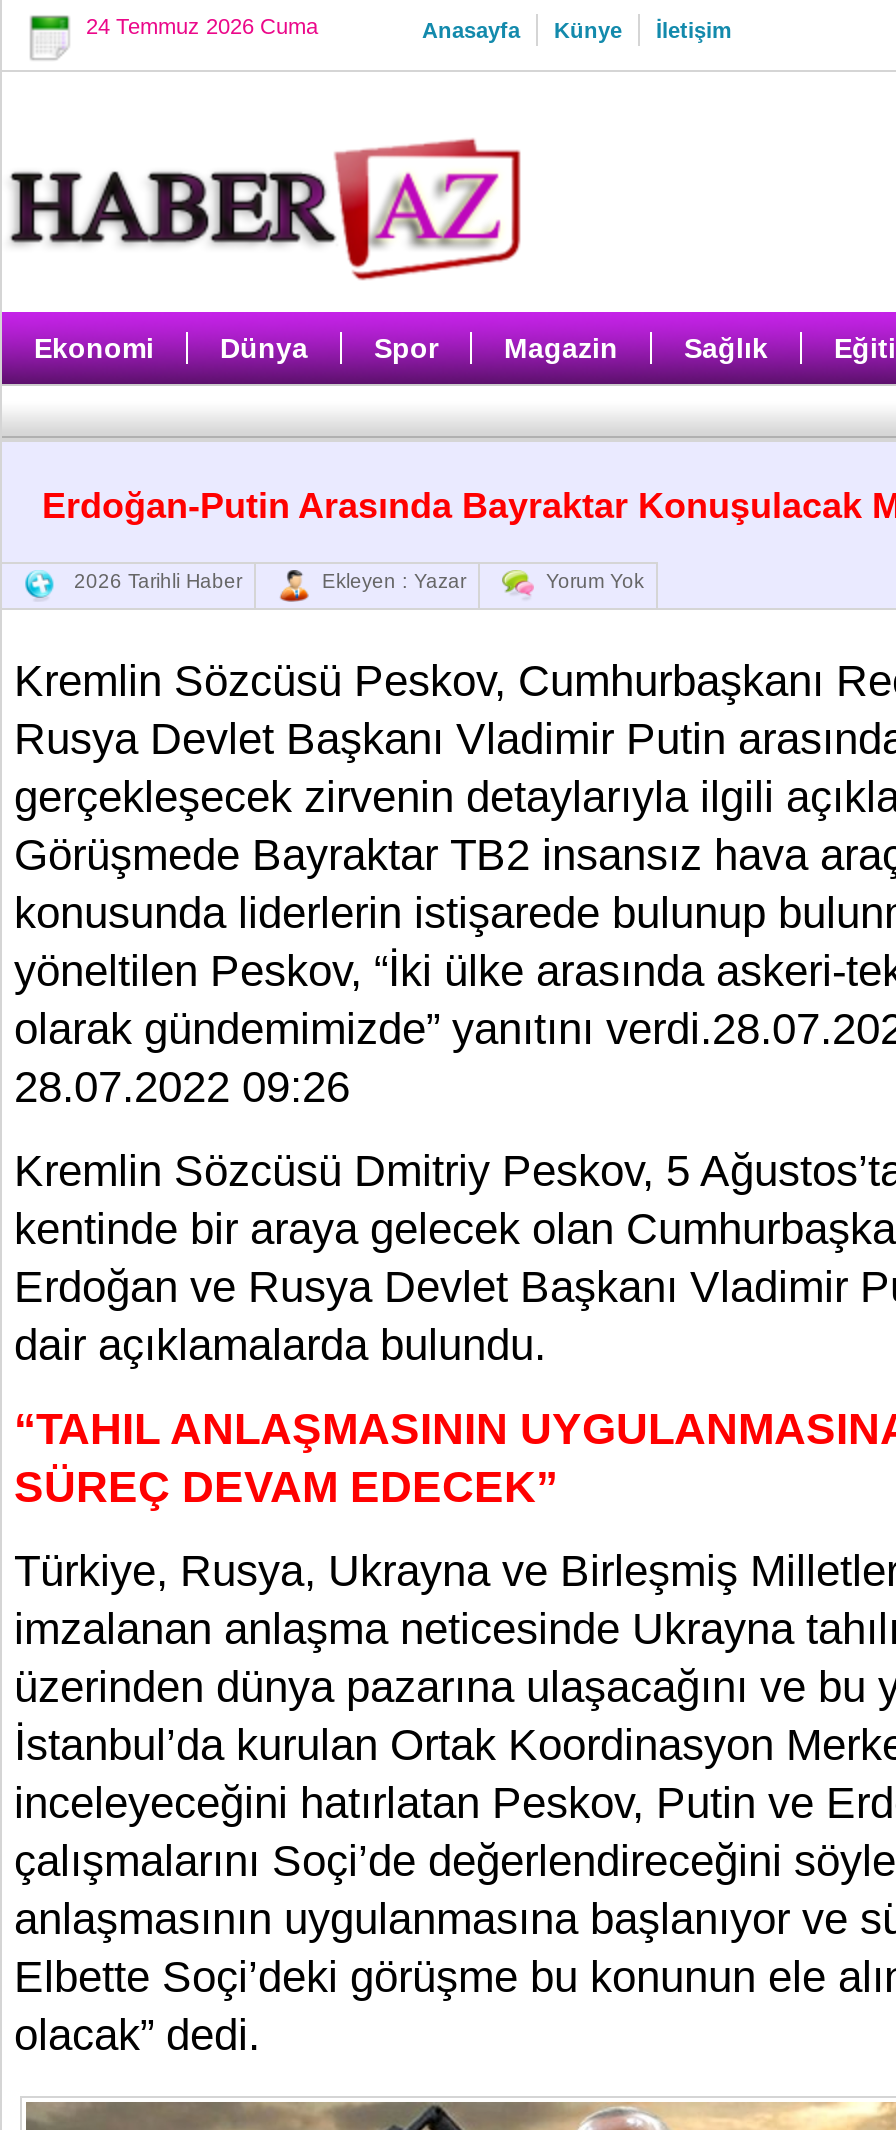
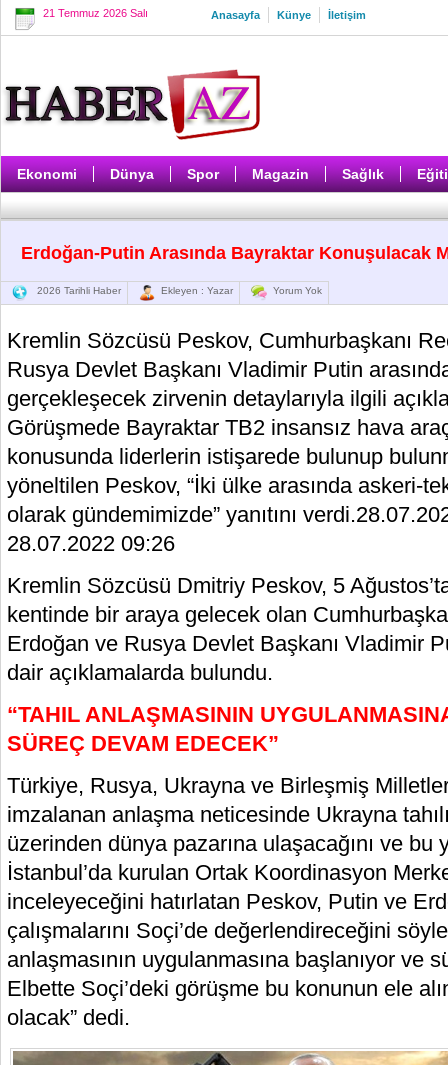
- 24 Temmuz 2026 Cuma
+ 21 Temmuz 2026 Salı
